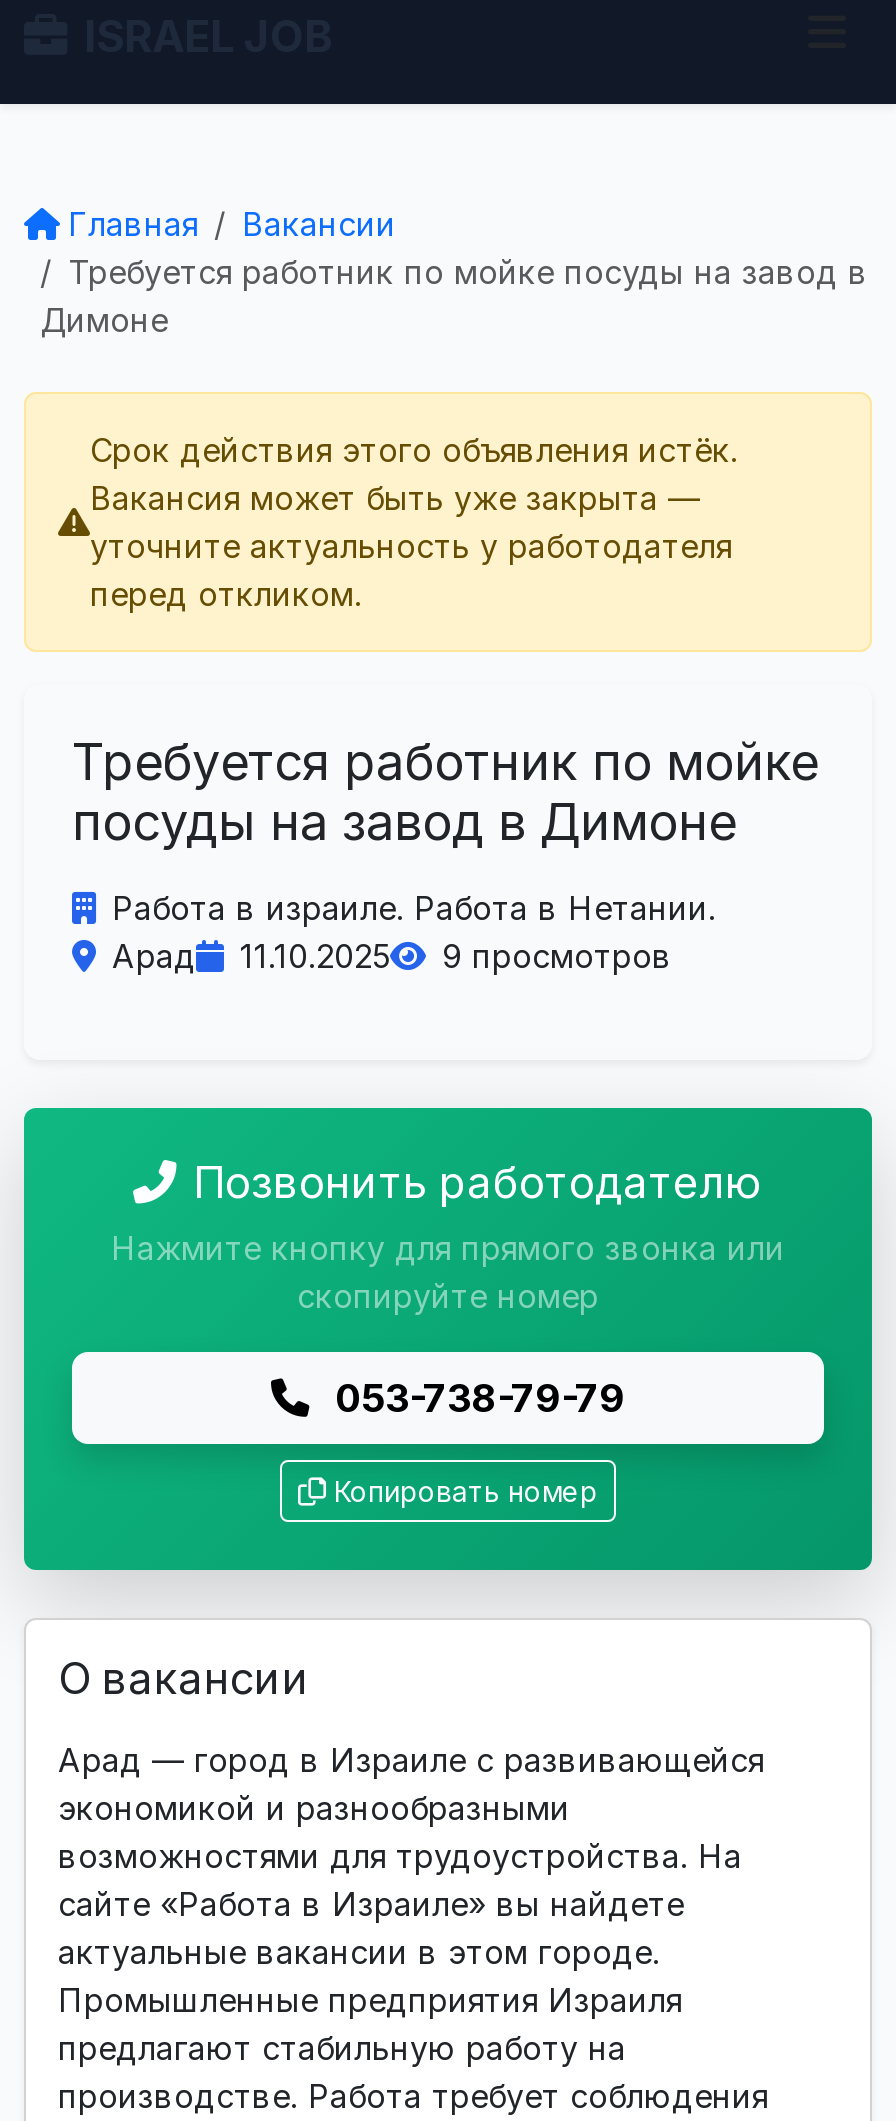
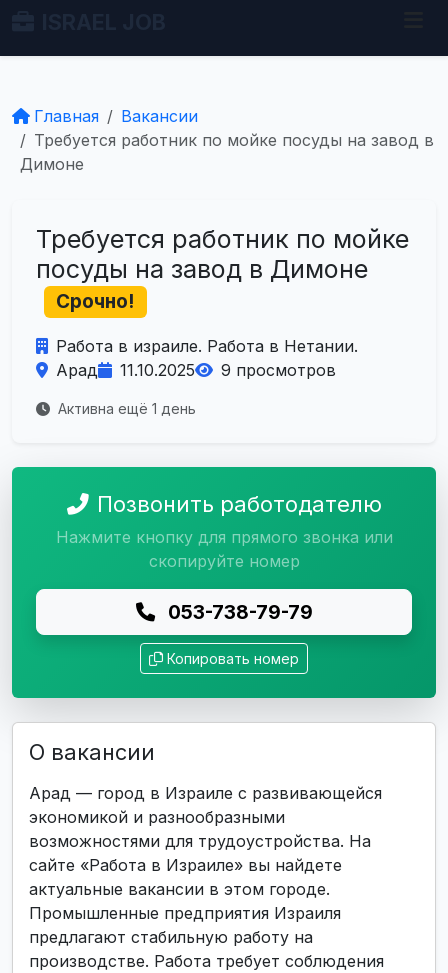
- [image]
- Срок действия этого объявления истёк.
- Вакансия может быть уже закрыта —
- уточните актуальность у работодателя
- перед откликом.

moved up: Требуется работник по мойке | посуды на завод в Димоне

+ Срочно!

moved up: Работа в израиле. Работа в Нетании. | Арад | 11.10.2025 | 9 просмотров

+ Активна ещё 1 день
